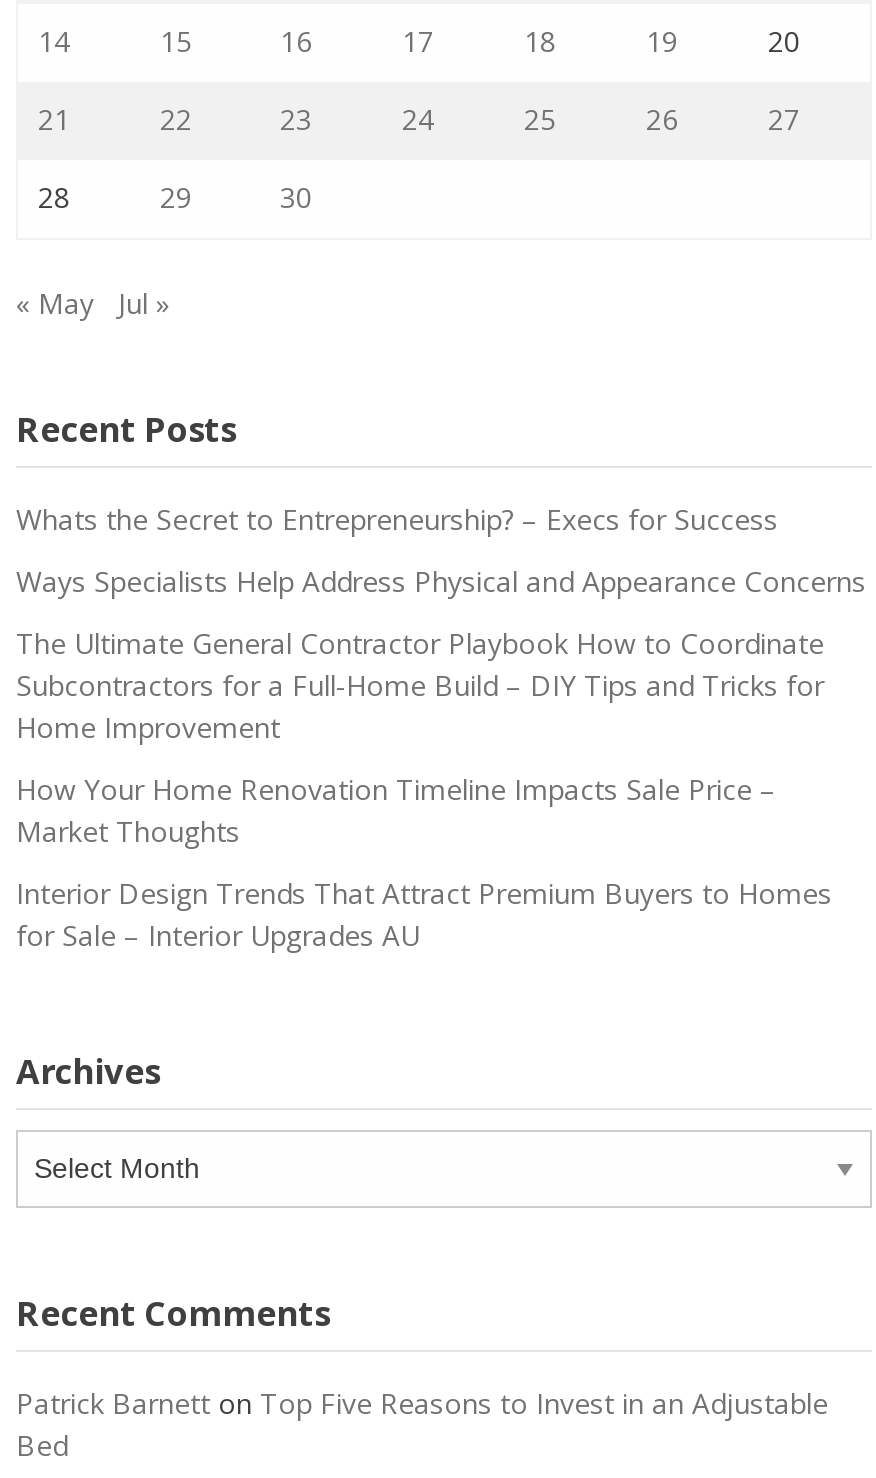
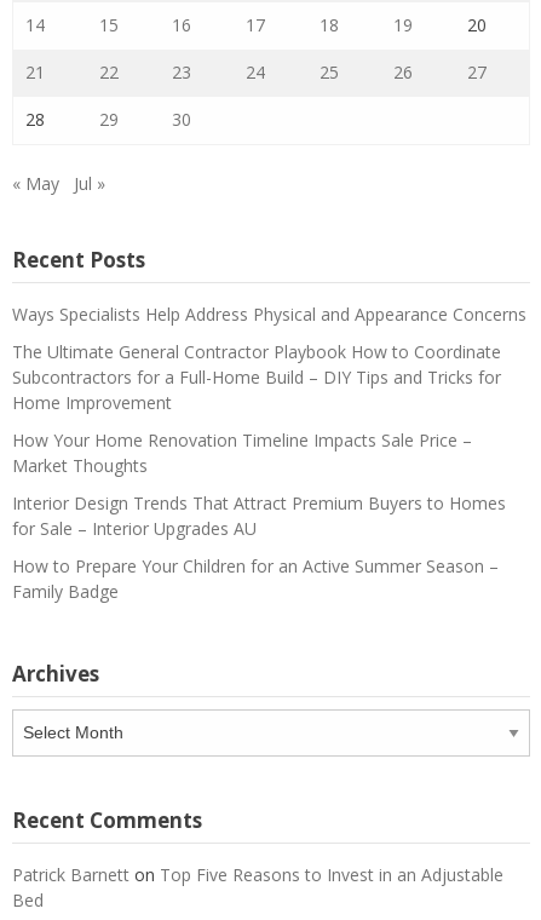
- Whats the Secret to Entrepreneurship? – Execs for Success

moved up: Ways Specialists Help Address Physical and Appearance Concerns | The Ultimate General Contractor Playbook How to Coordinate | Subcontractors for a Full-Home Build – DIY Tips and Tricks for | Home Improvement | How Your Home Renovation Timeline Impacts Sale Price – | Market Thoughts | Interior Design Trends That Attract Premium Buyers to Homes | for Sale – Interior Upgrades AU

+ How to Prepare Your Children for an Active Summer Season –
+ Family Badge
